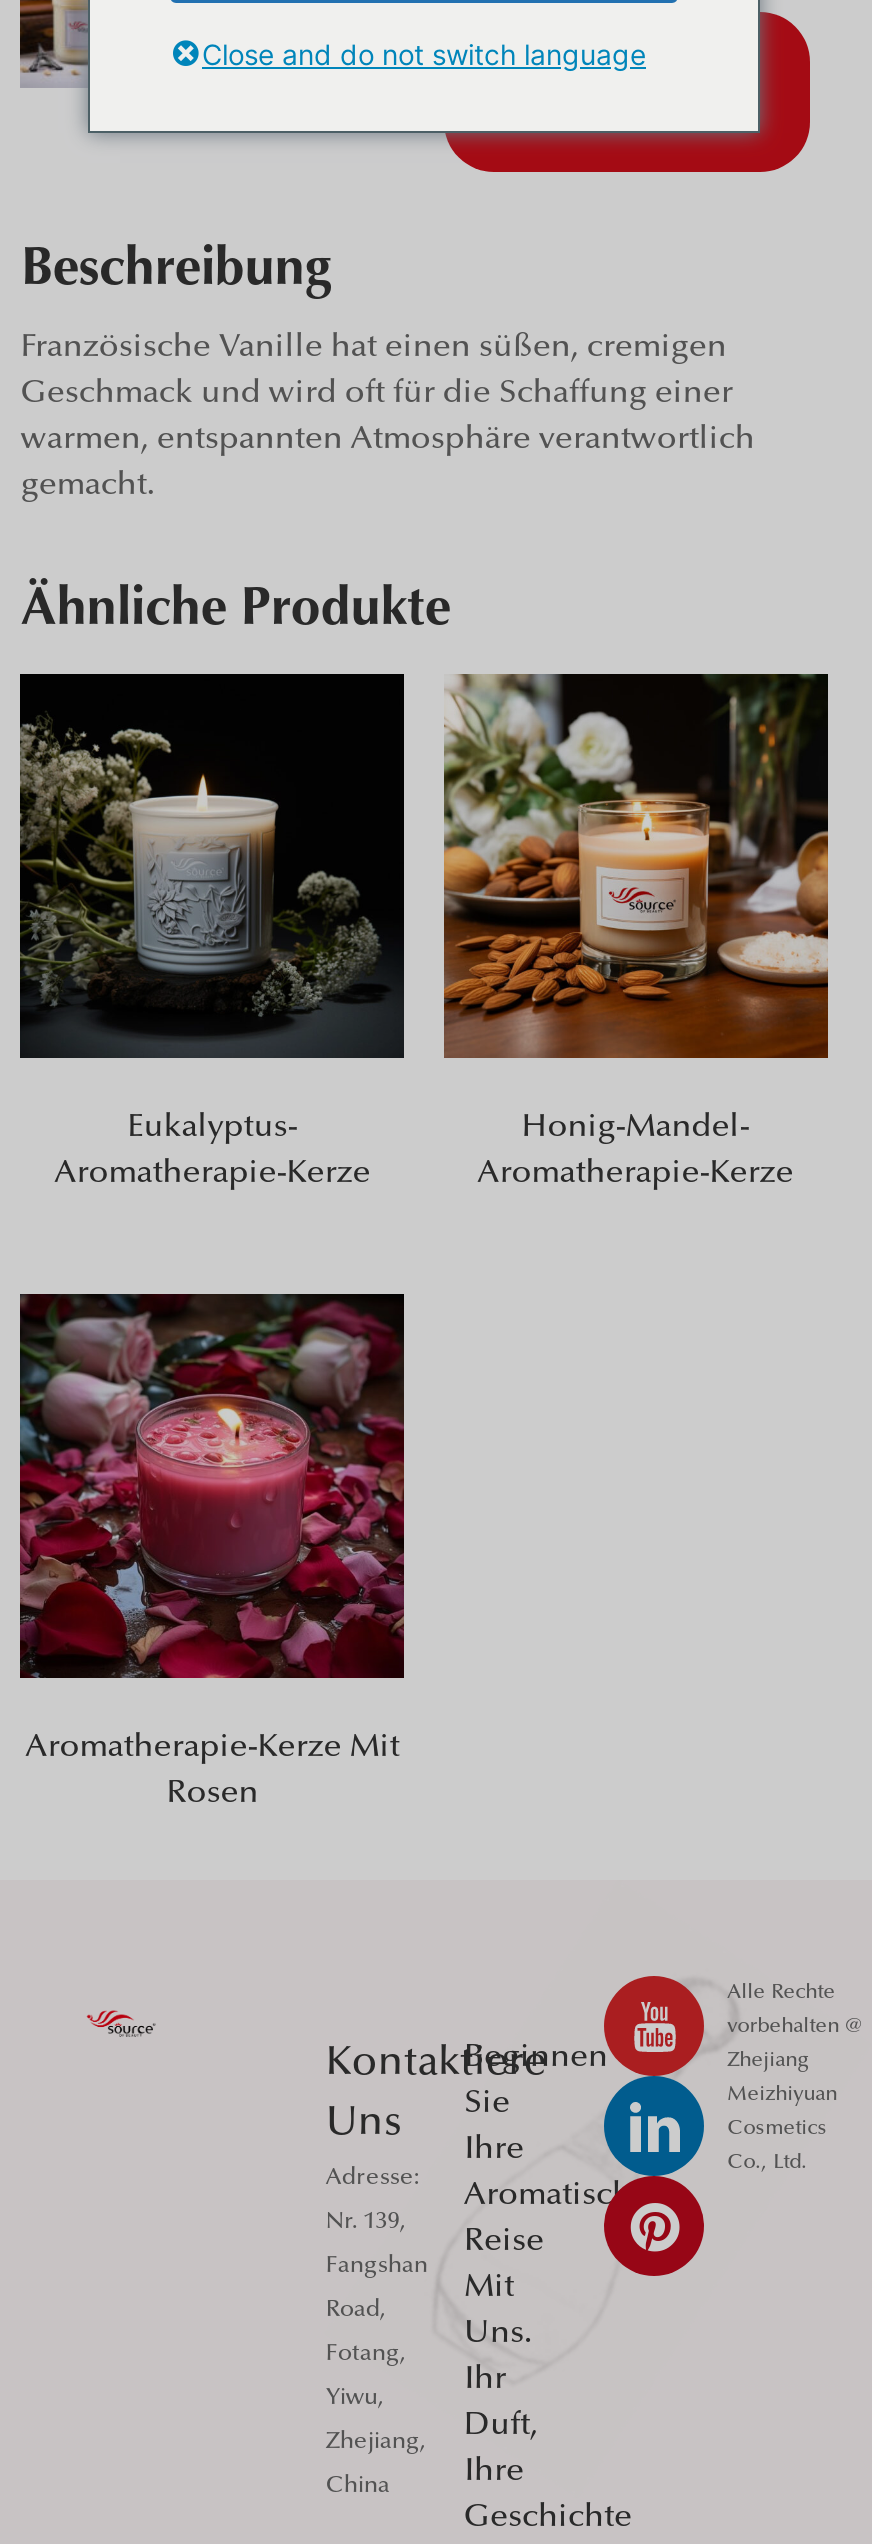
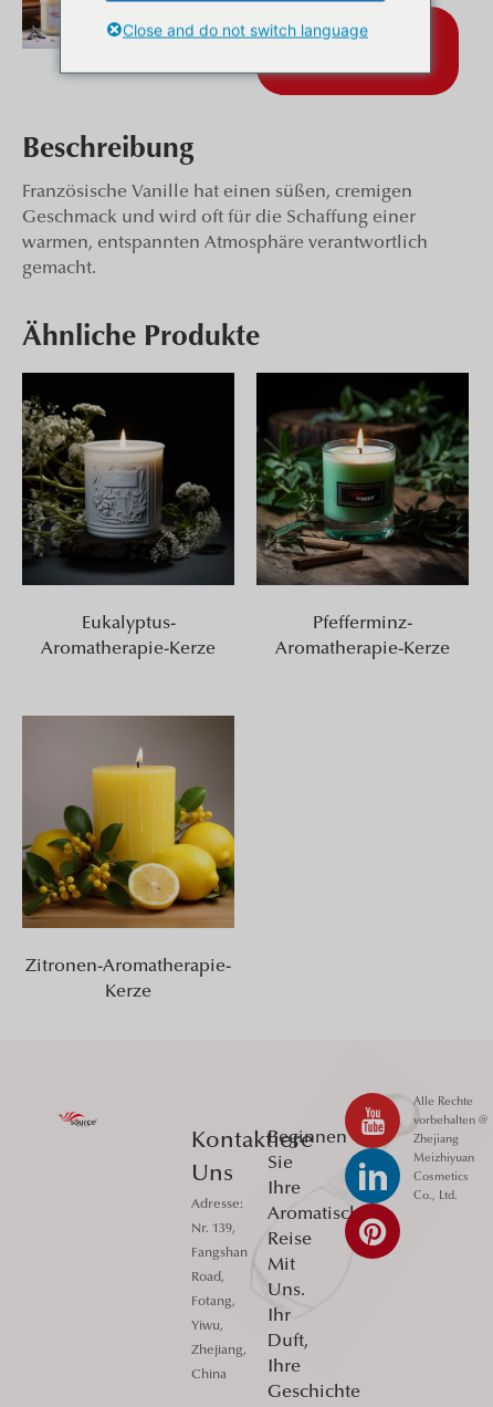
- [image]
- Honig-Mandel-
+ [image]
+ Pfefferminz-

- [image]
- Aromatherapie-Kerze Mit
- Rosen
+ [image]
+ Zitronen-Aromatherapie-
+ Kerze
